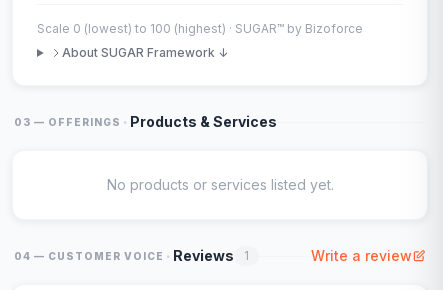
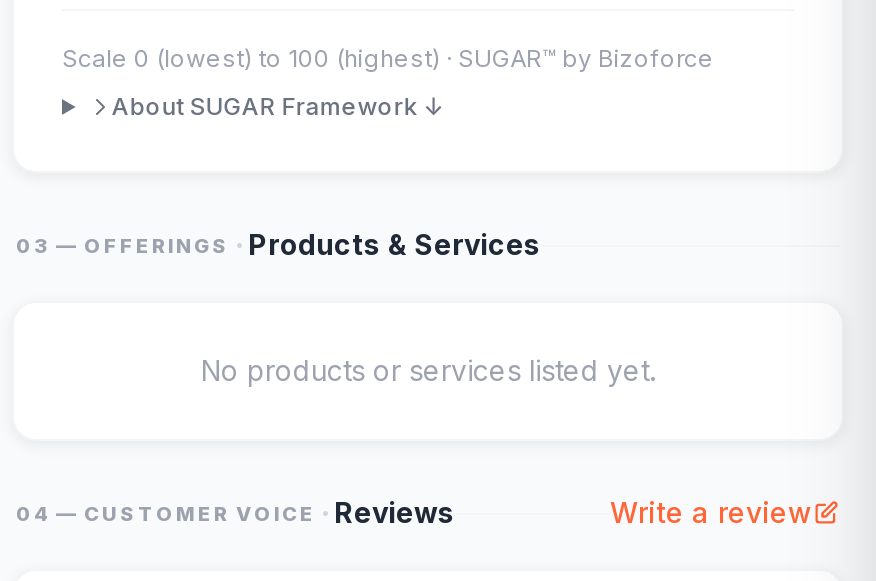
- 1
